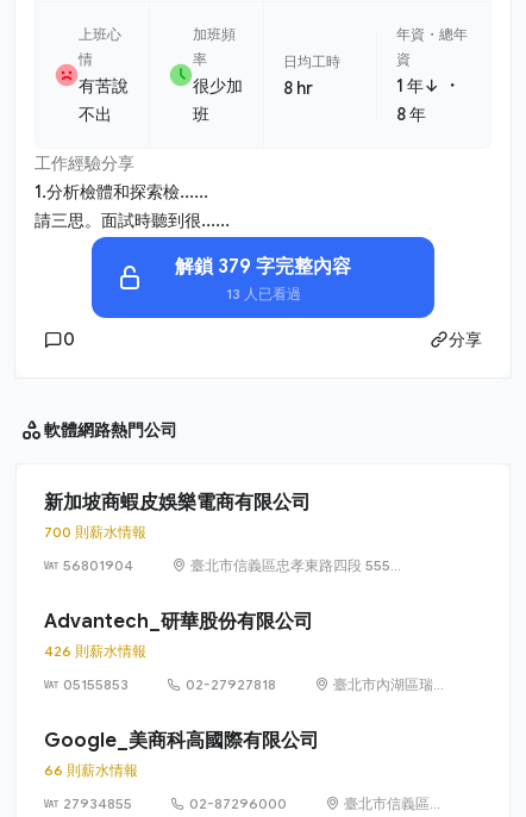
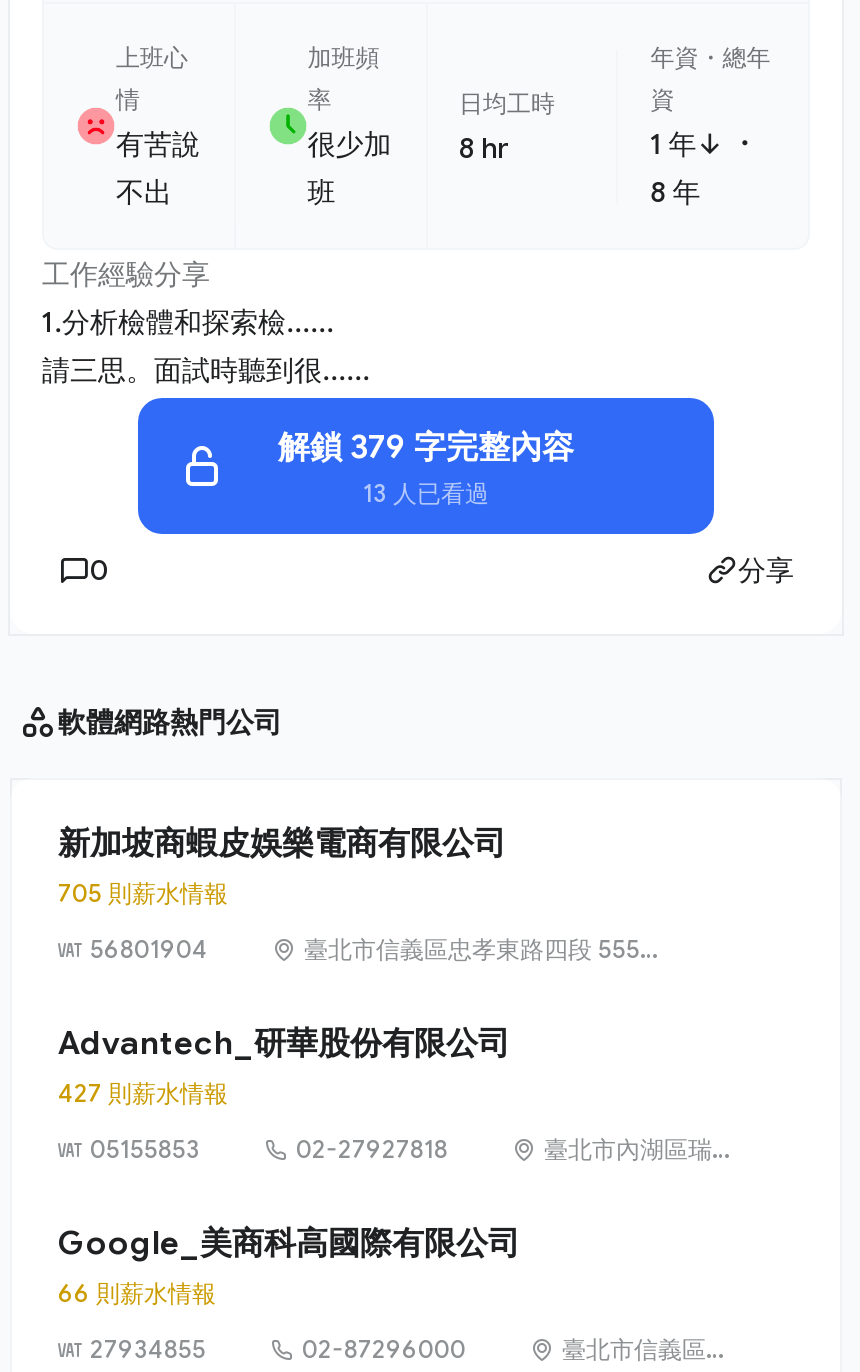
- 700 則薪水情報
+ 705 則薪水情報

- 426 則薪水情報
+ 427 則薪水情報
